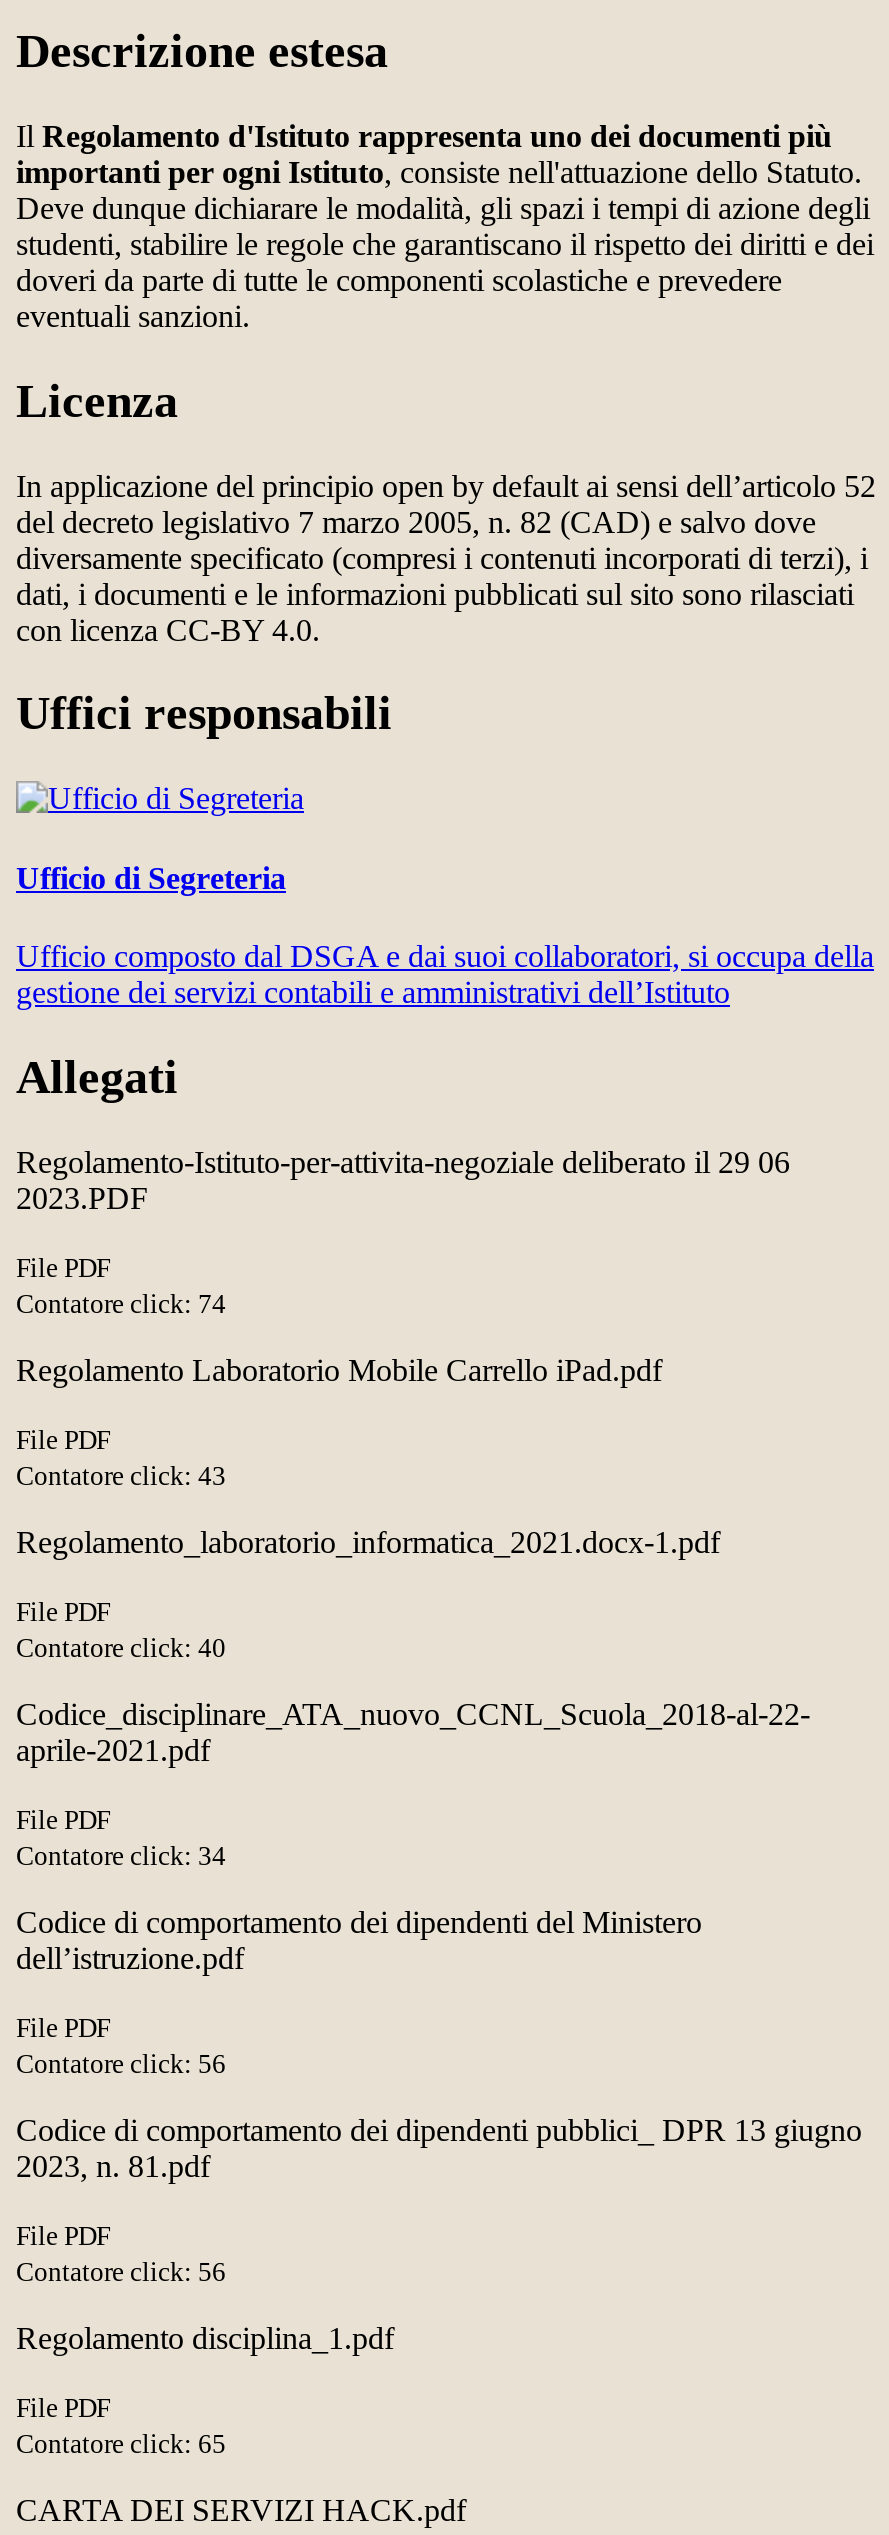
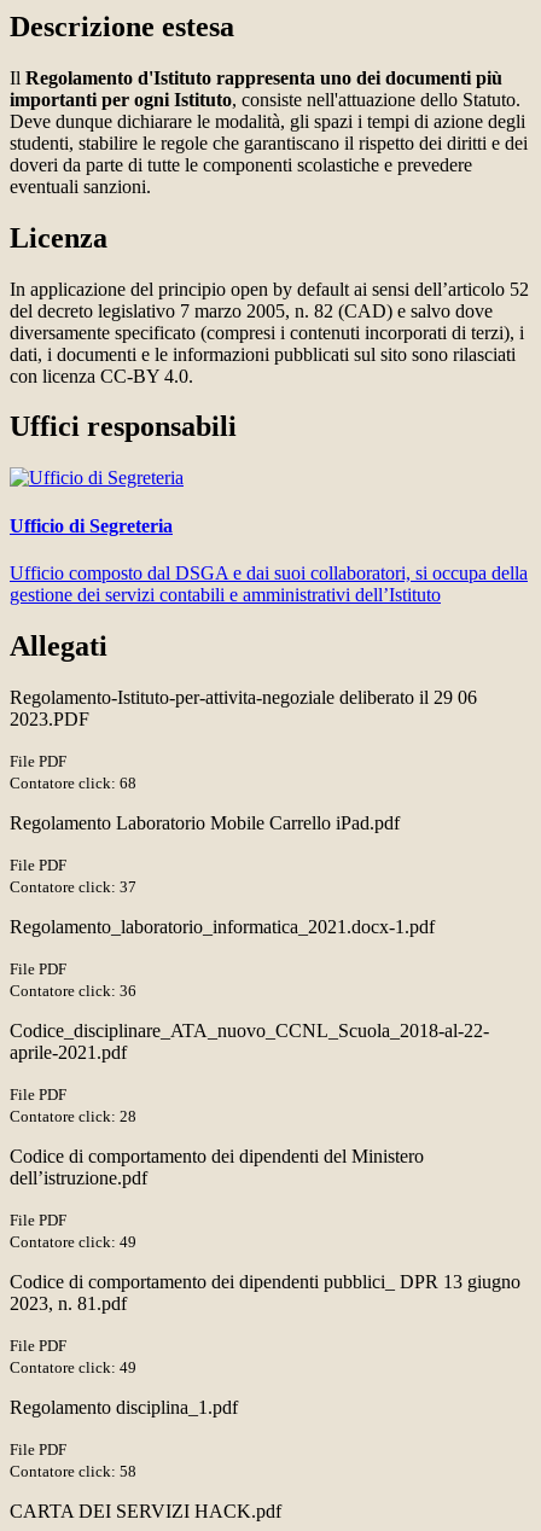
- Contatore click: 74
+ Contatore click: 68

- Contatore click: 43
+ Contatore click: 37

- Contatore click: 40
+ Contatore click: 36

- Contatore click: 34
+ Contatore click: 28

- Contatore click: 56
+ Contatore click: 49

- Contatore click: 56
+ Contatore click: 49

- Contatore click: 65
+ Contatore click: 58
